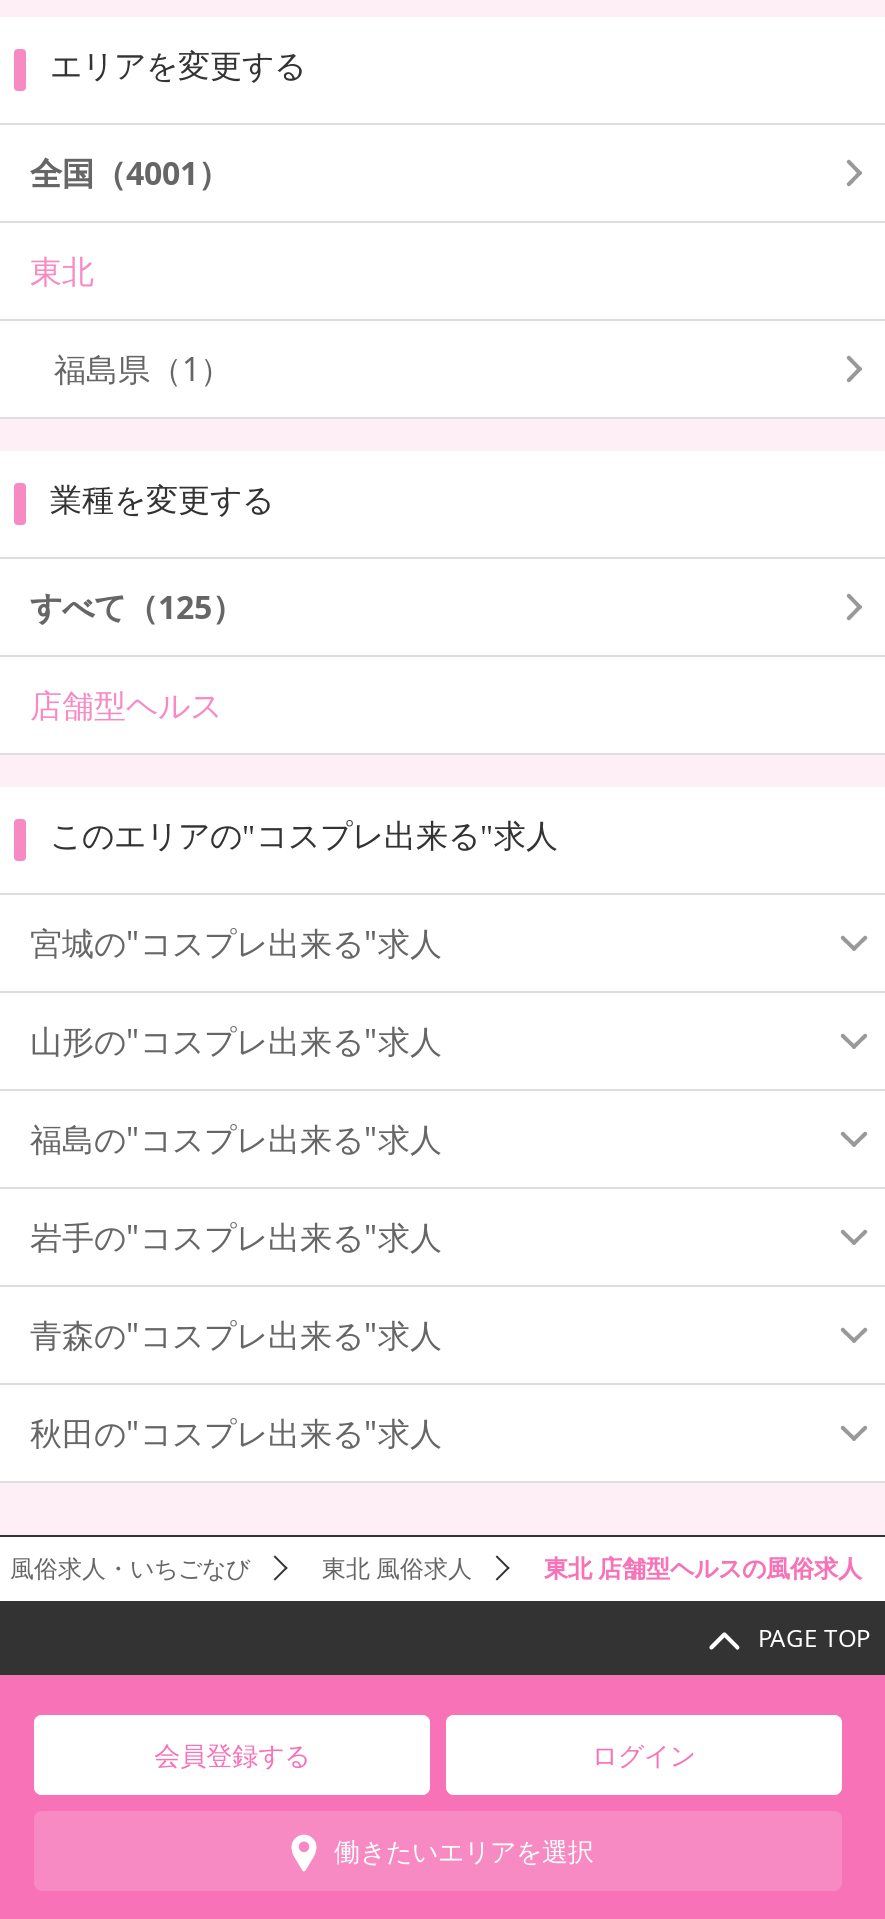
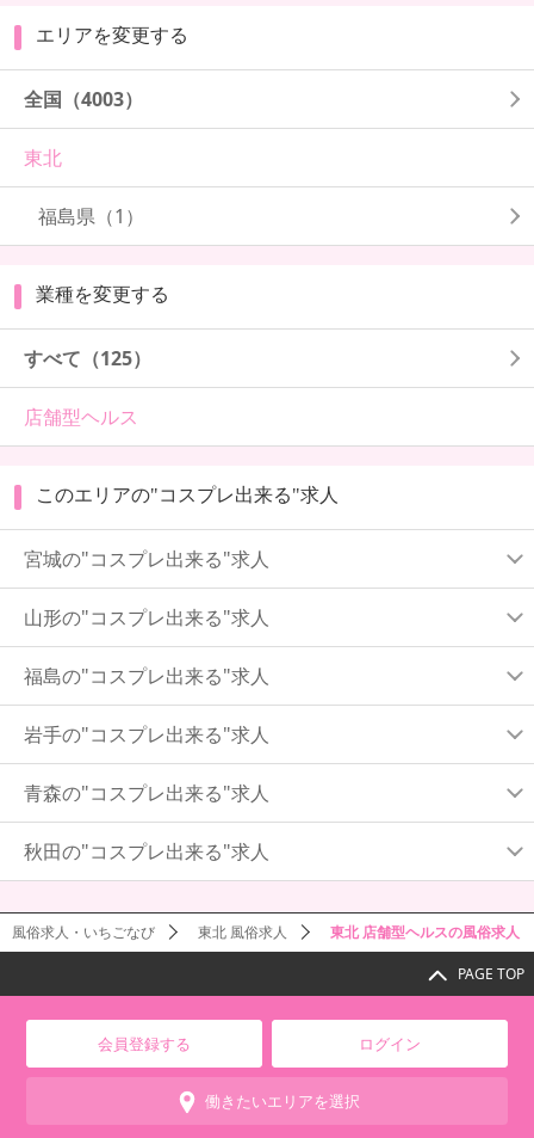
- 全国（4001）
+ 全国（4003）
